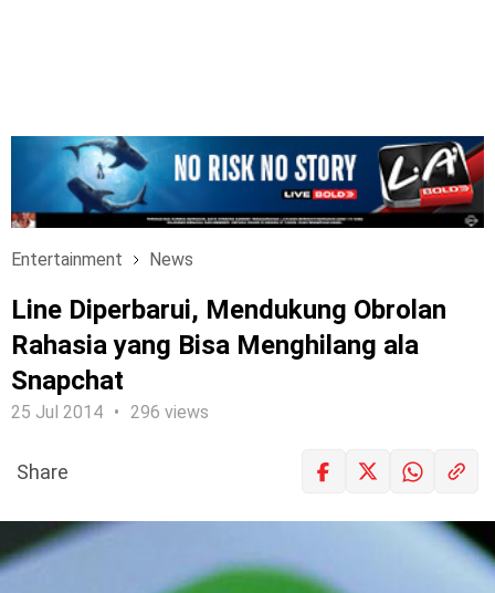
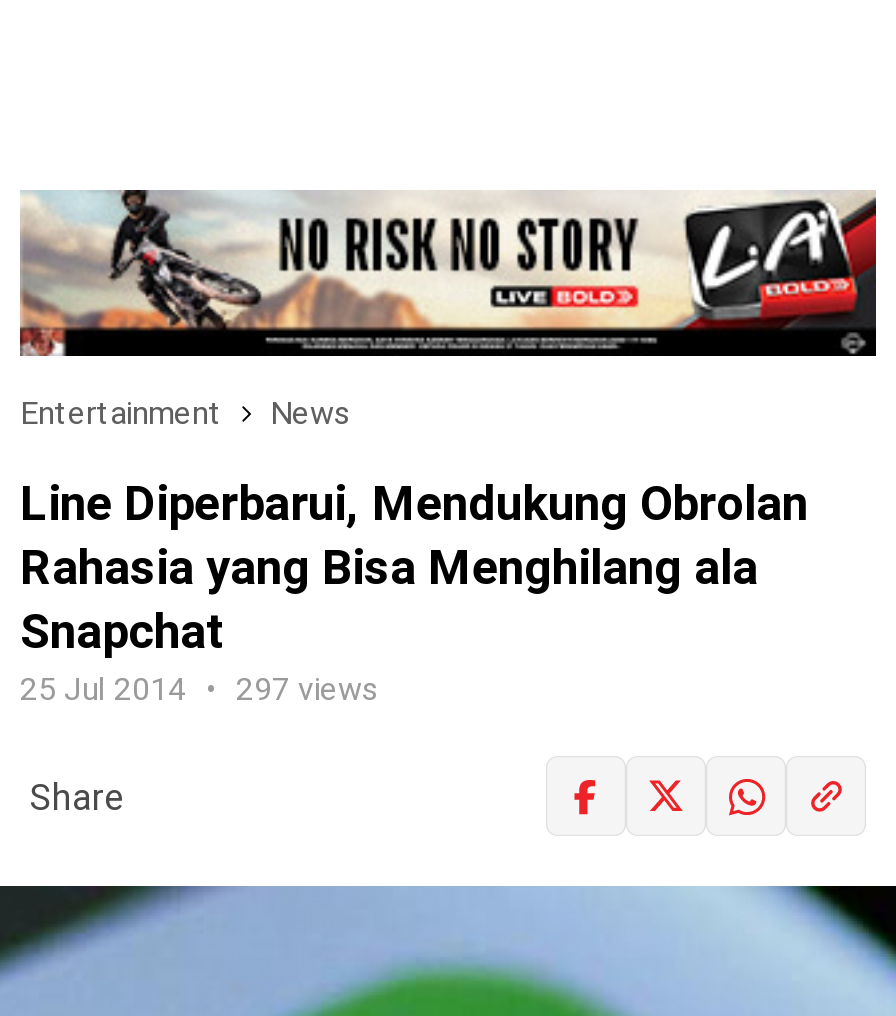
- [image]
+ [image]

- 25 Jul 2014 296 views
+ 25 Jul 2014 297 views
